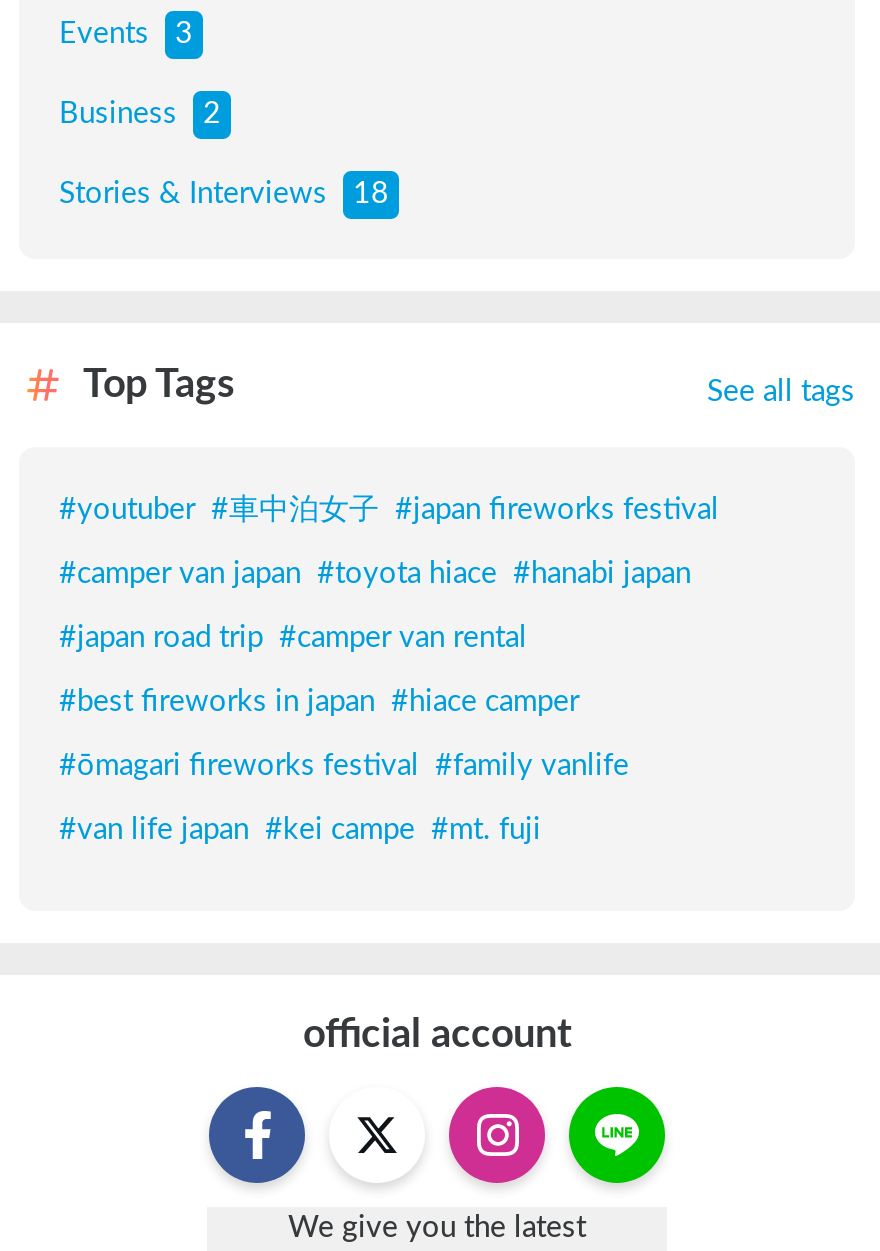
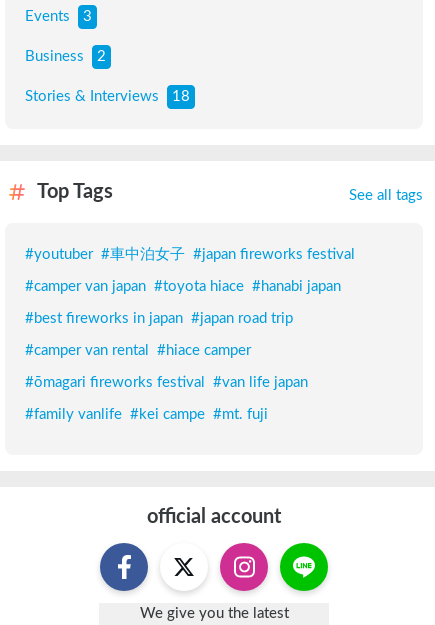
- #japan road trip #camper van rental
+ #best fireworks in japan #japan road trip

- #best fireworks in japan #hiace camper
+ #camper van rental #hiace camper

- #ōmagari fireworks festival #family vanlife
+ #ōmagari fireworks festival #van life japan

- #van life japan #kei campe #mt. fuji
+ #family vanlife #kei campe #mt. fuji
